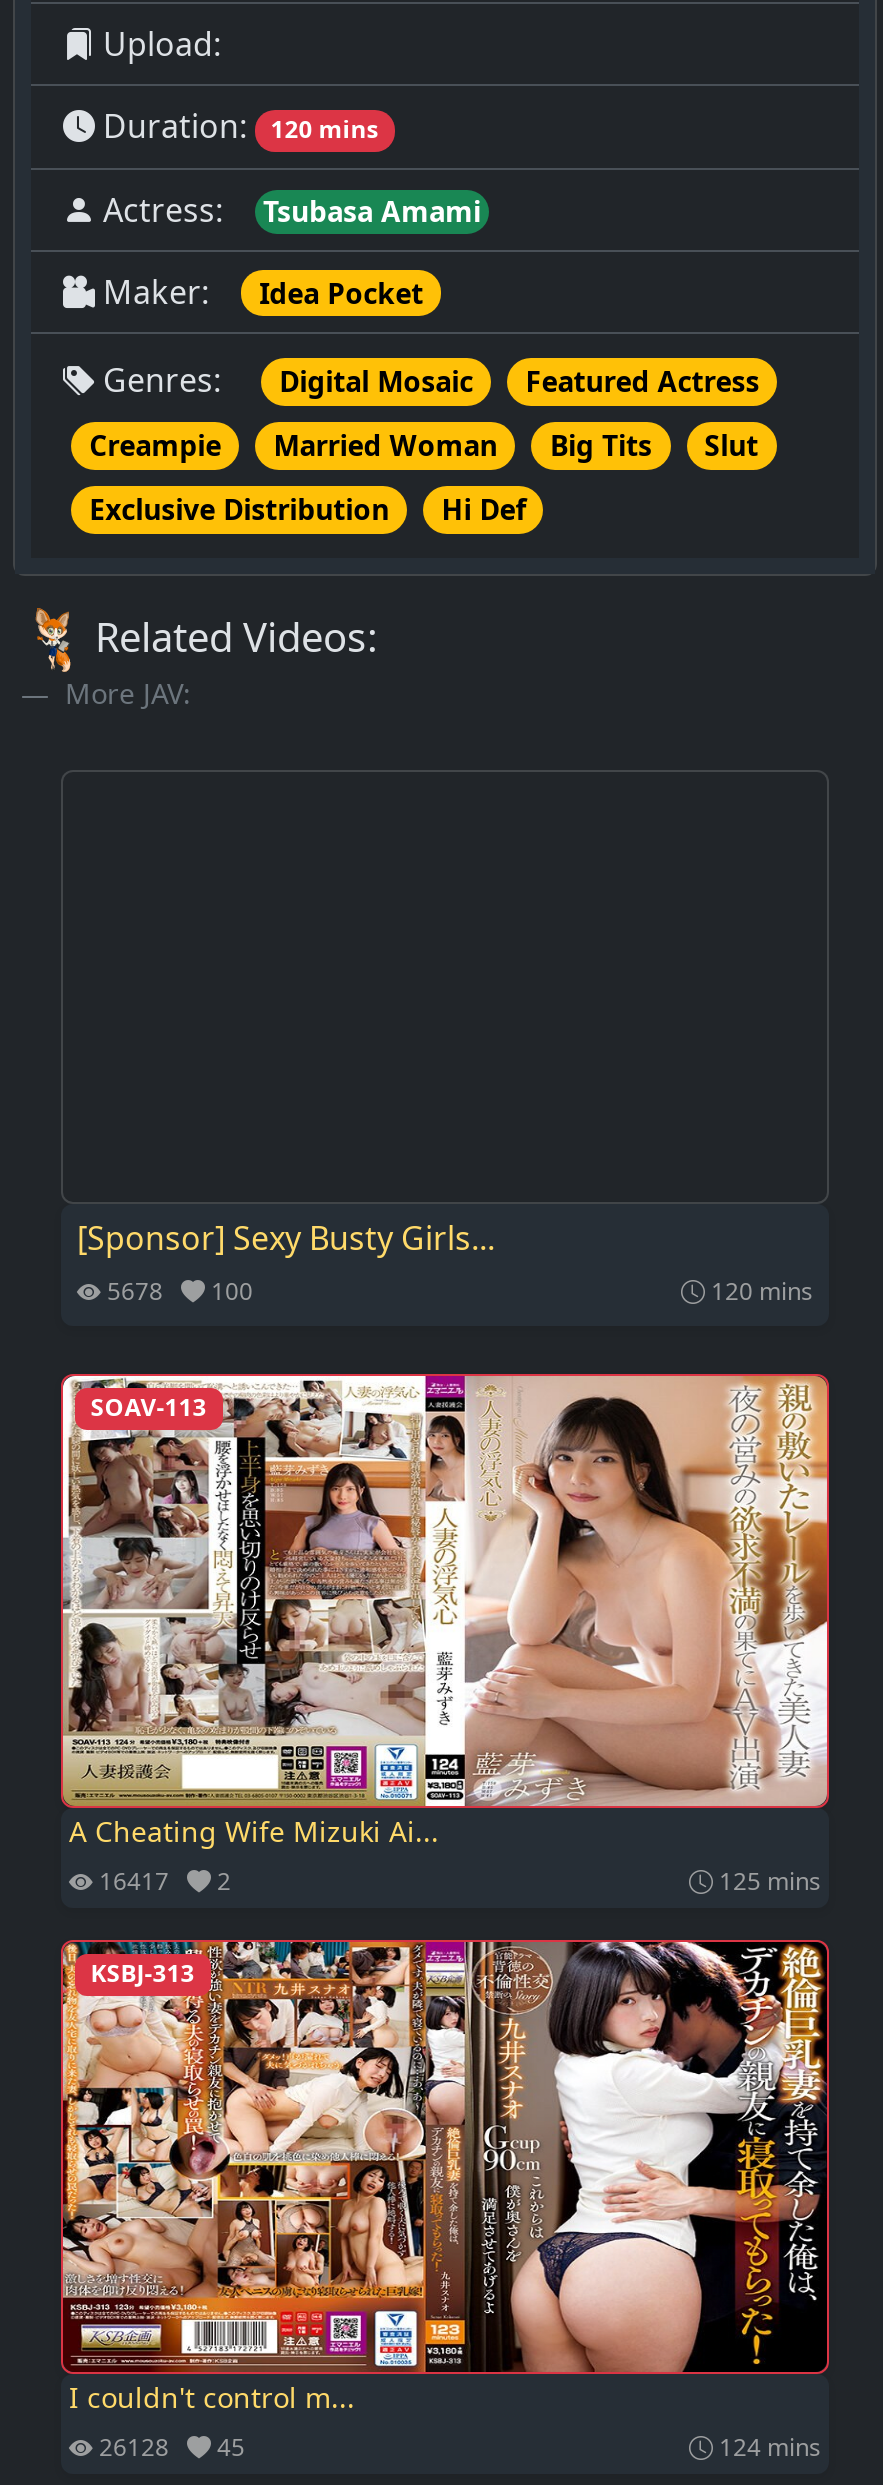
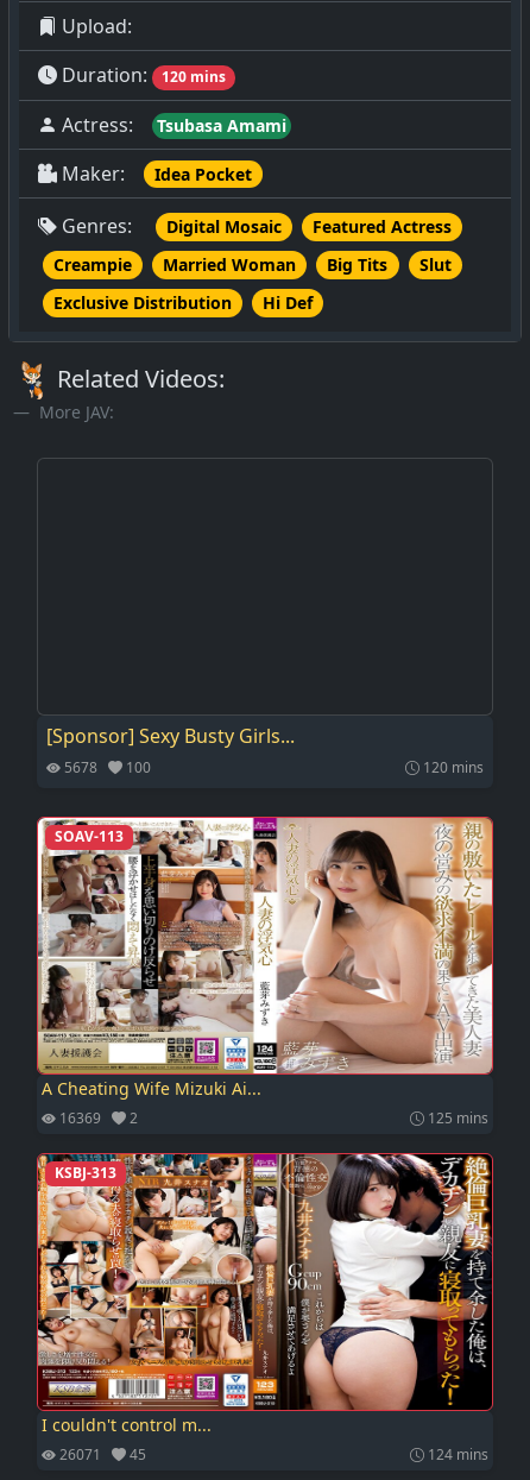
- 16417 2
+ 16369 2

- 26128 45
+ 26071 45
